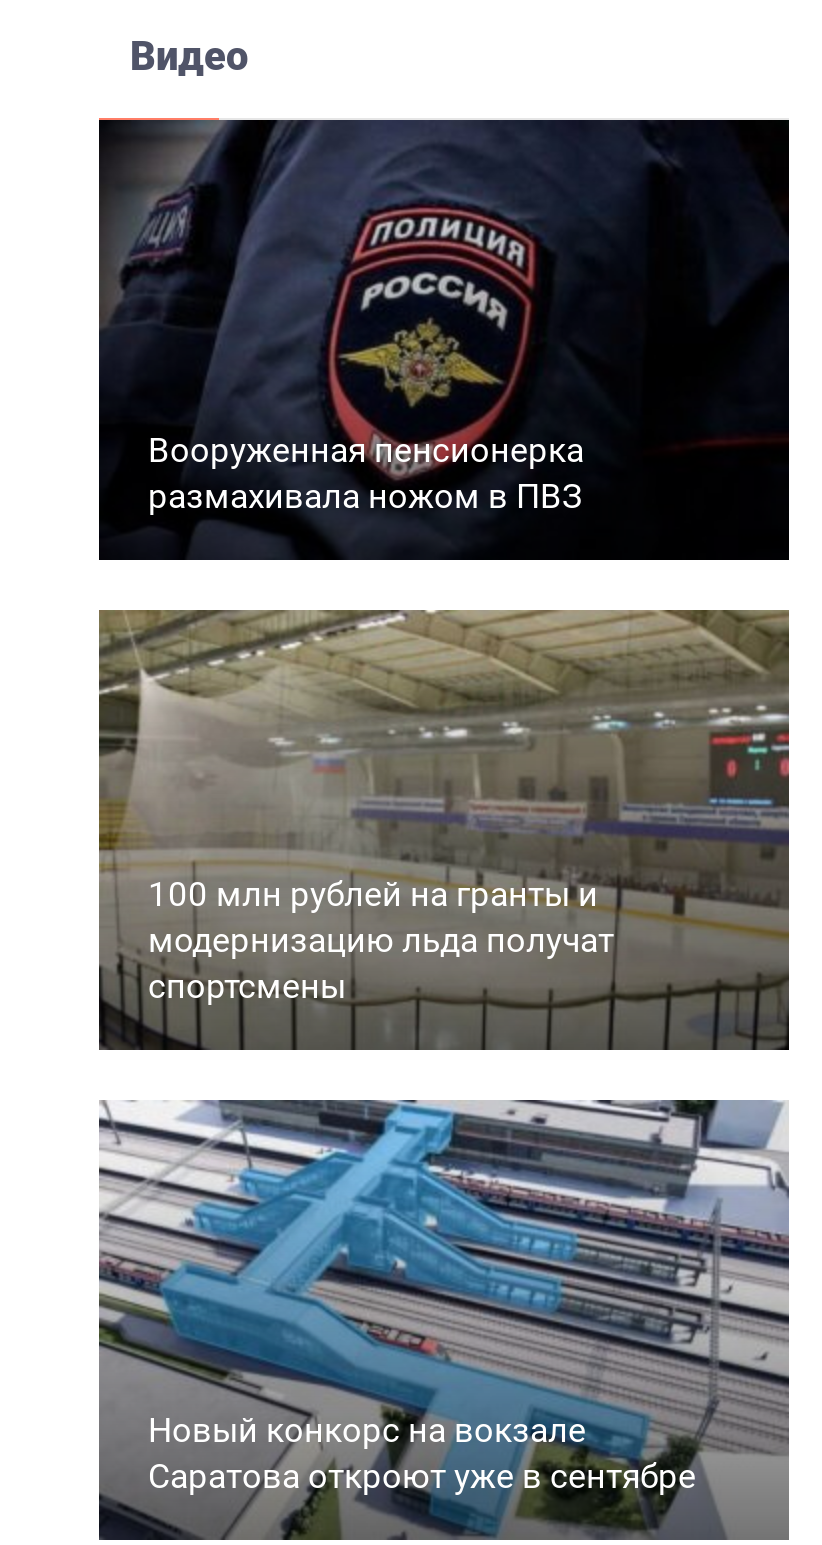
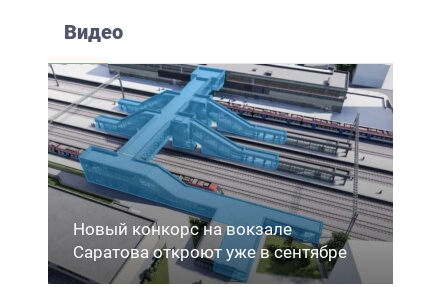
- [image]
- Вооруженная пенсионерка
- размахивала ножом в ПВЗ

- [image]
- 100 млн рублей на гранты и
- модернизацию льда получат
- спортсмены
